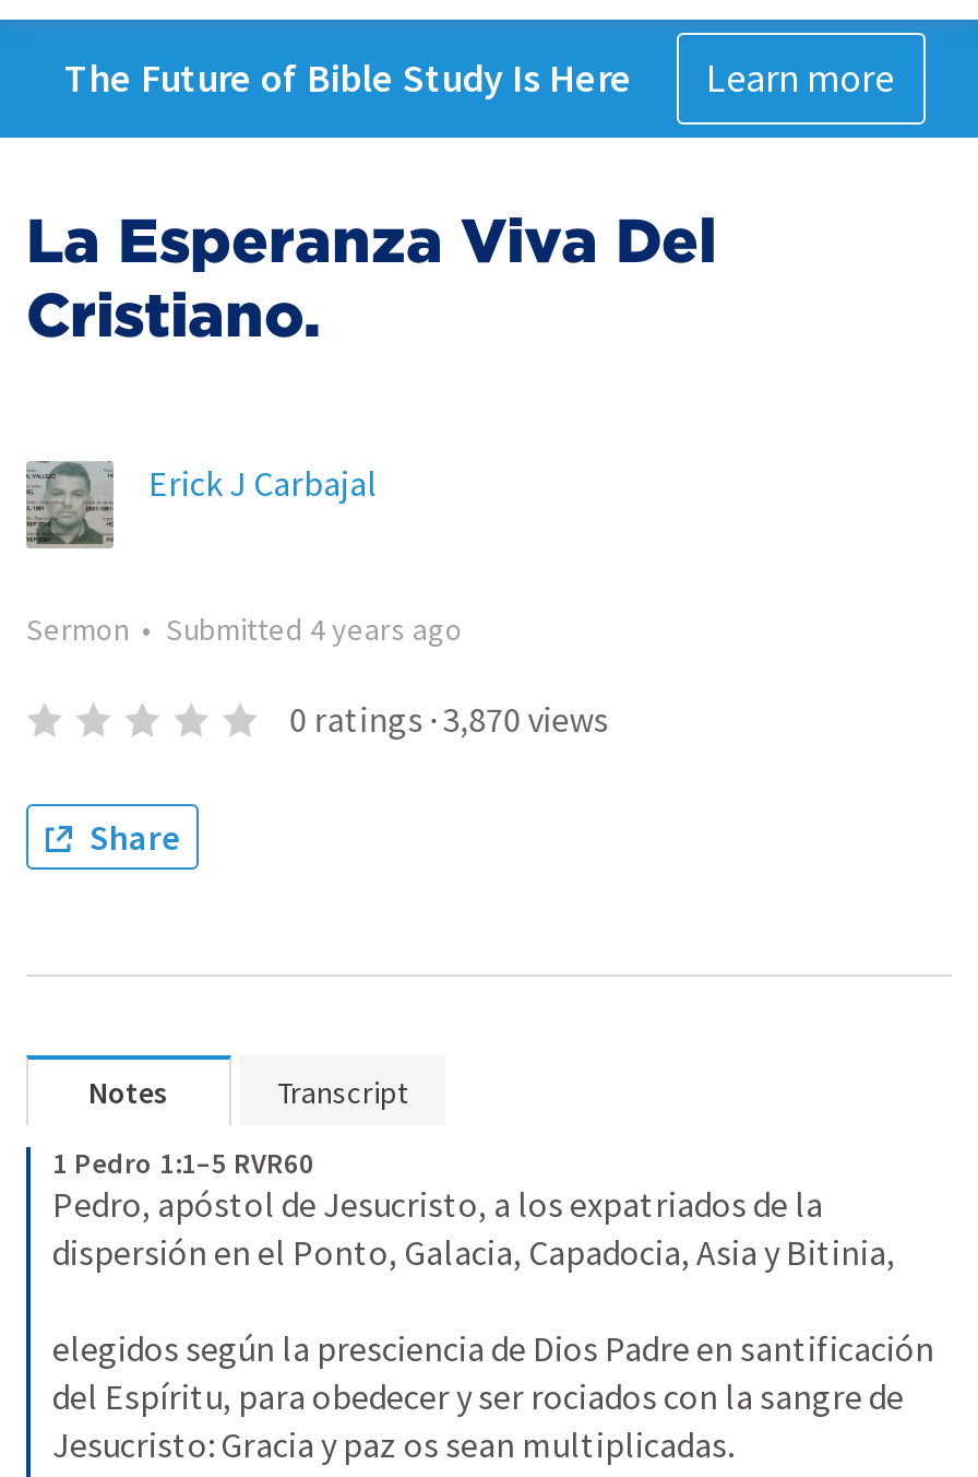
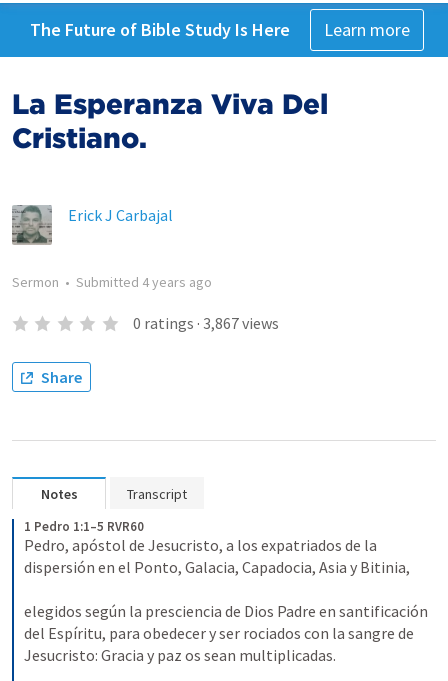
- 0 ratings · 3,870 views
+ 0 ratings · 3,867 views
